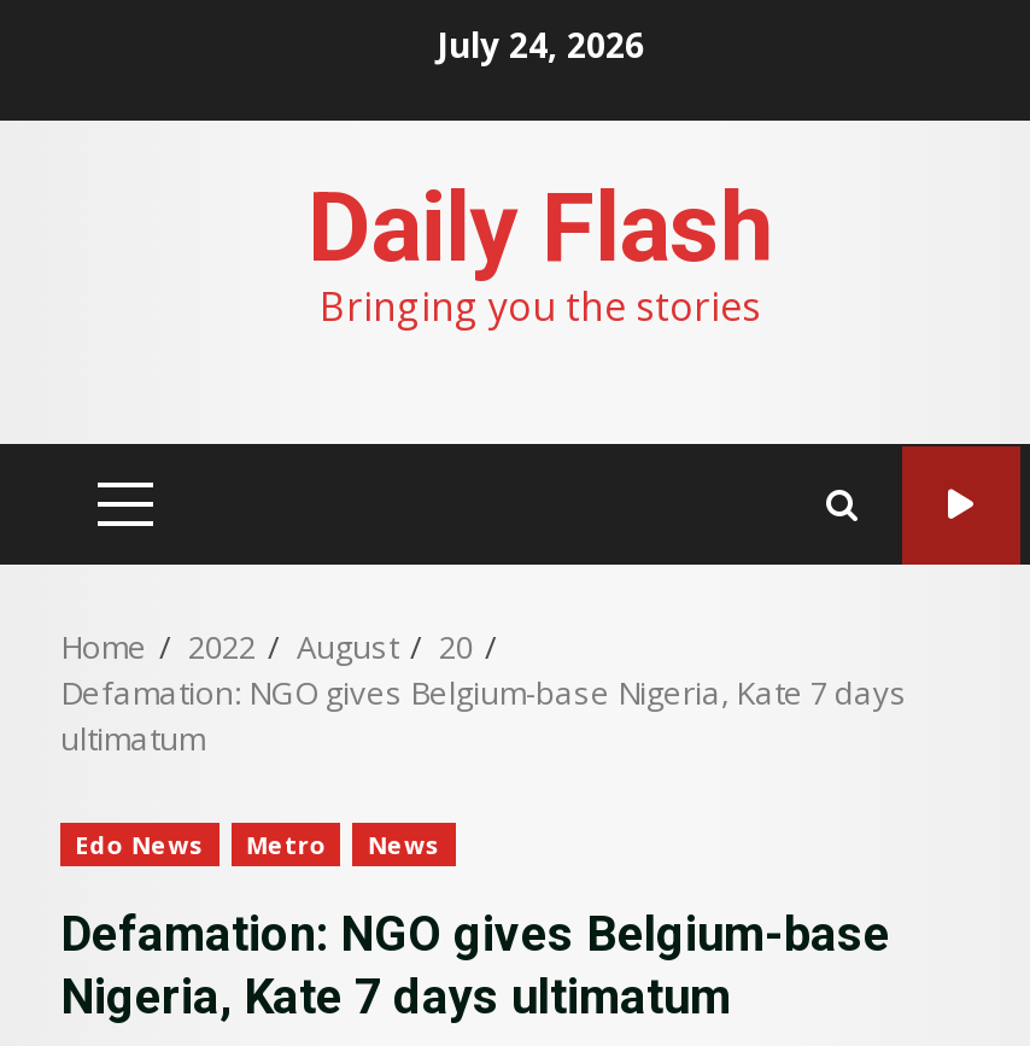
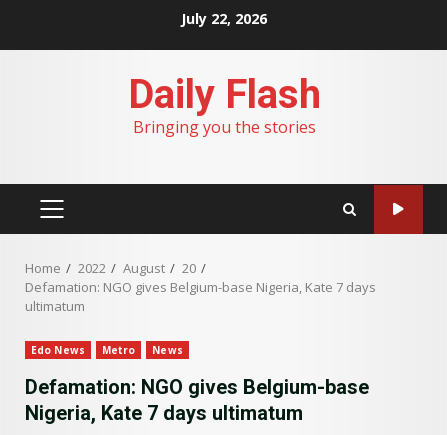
- July 24, 2026
+ July 22, 2026
